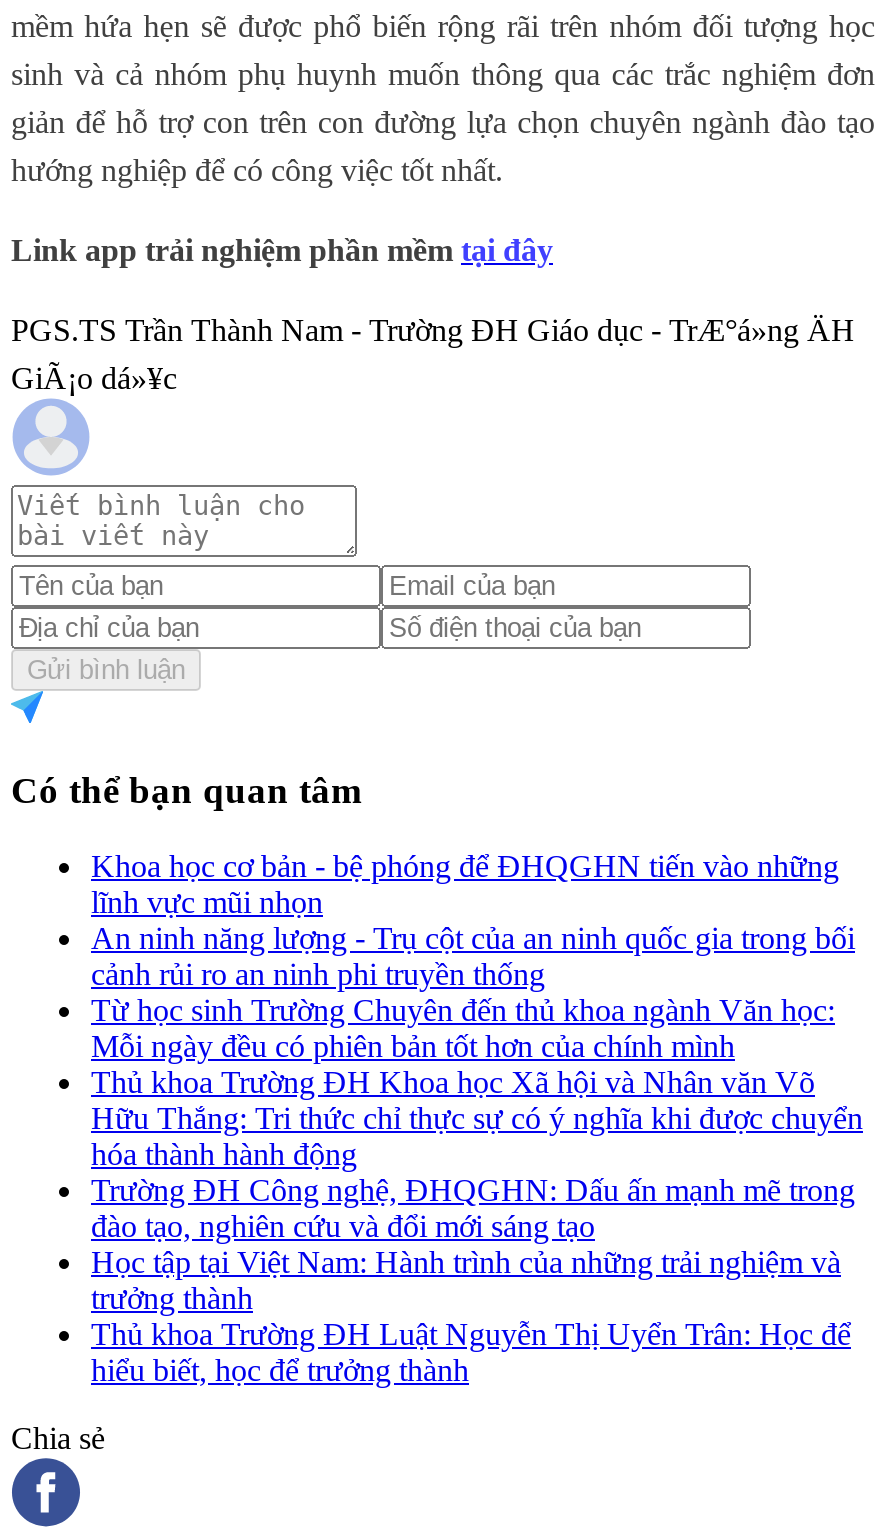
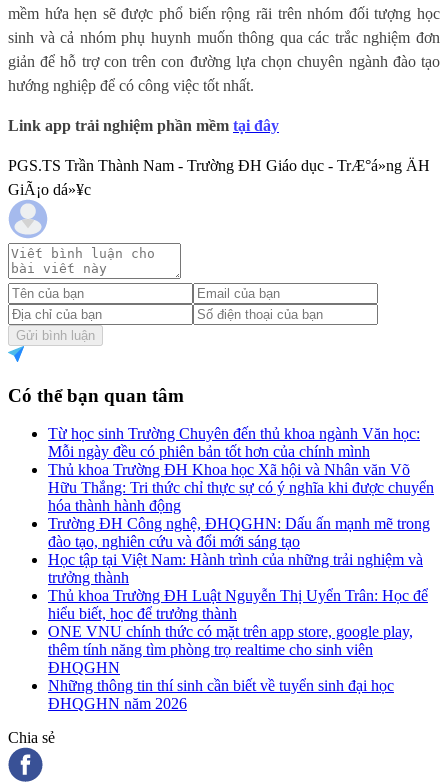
- Khoa học cơ bản - bệ phóng để ĐHQGHN tiến vào những
- lĩnh vực mũi nhọn
- An ninh năng lượng - Trụ cột của an ninh quốc gia trong bối
- cảnh rủi ro an ninh phi truyền thống

moved up: Từ học sinh Trường Chuyên đến thủ khoa ngành Văn học: | Mỗi ngày đều có phiên bản tốt hơn của chính mình | Thủ khoa Trường ĐH Khoa học Xã hội và Nhân văn Võ | ... | Thủ khoa Trường ĐH Luật Nguyễn Thị Uyển Trân: Học để | hiểu biết, học để trưởng thành

+ ONE VNU chính thức có mặt trên app store, google play,
+ thêm tính năng tìm phòng trọ realtime cho sinh viên
+ ĐHQGHN
+ Những thông tin thí sinh cần biết về tuyển sinh đại học
+ ĐHQGHN năm 2026
